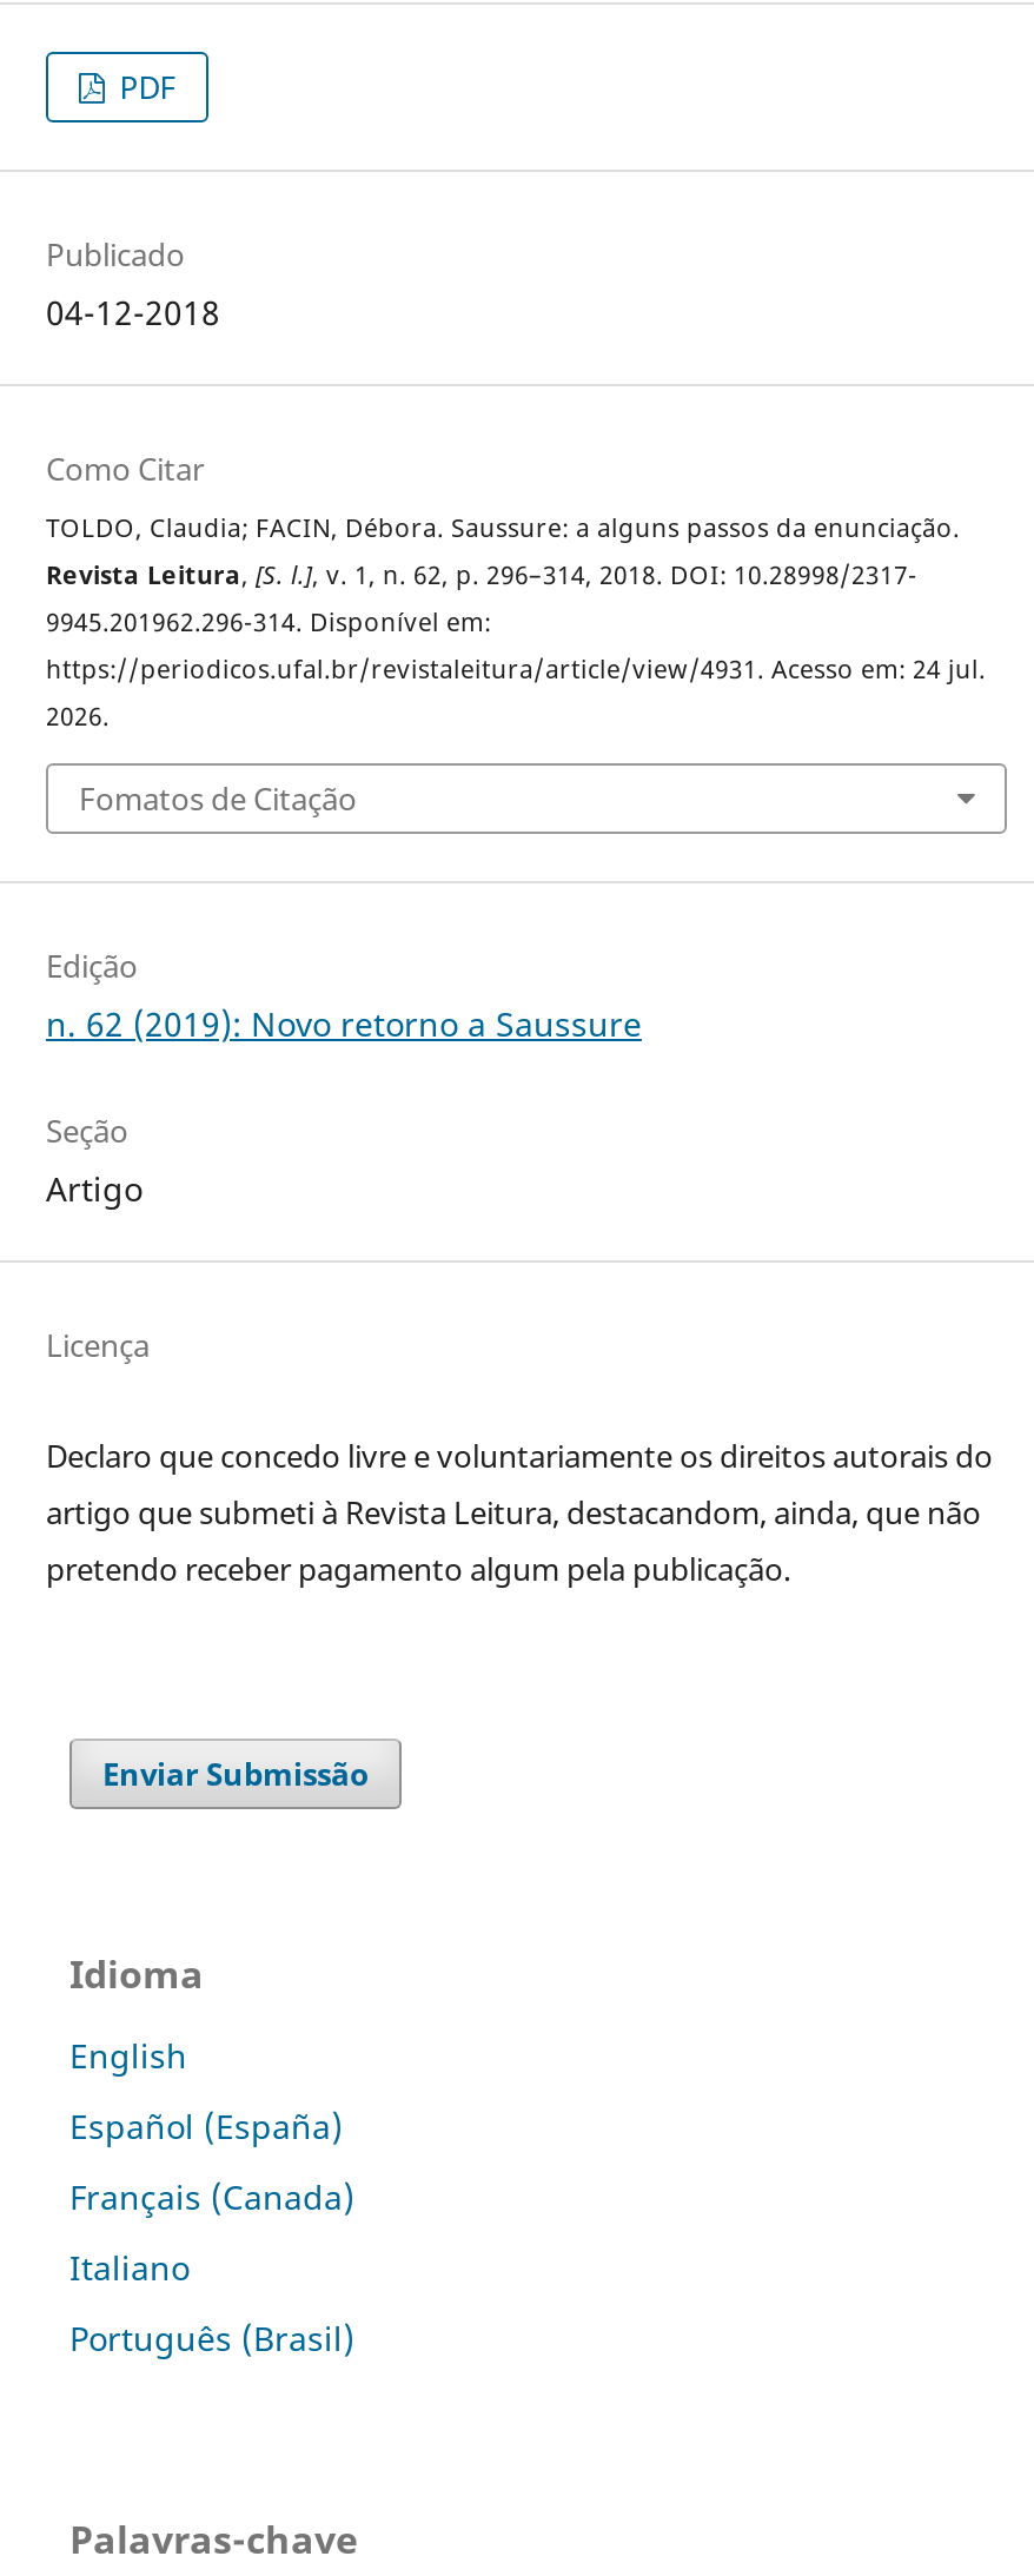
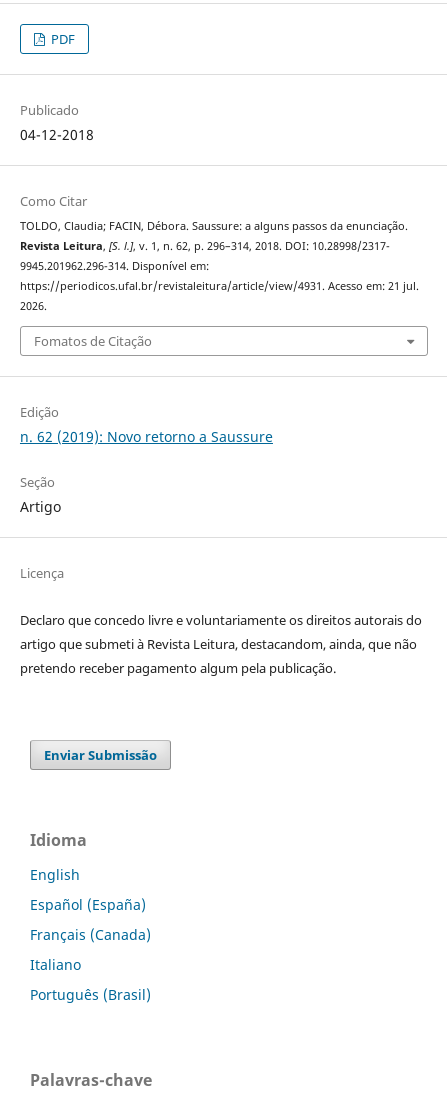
- https://periodicos.ufal.br/revistaleitura/article/view/4931. Acesso em: 24 jul.
+ https://periodicos.ufal.br/revistaleitura/article/view/4931. Acesso em: 21 jul.
